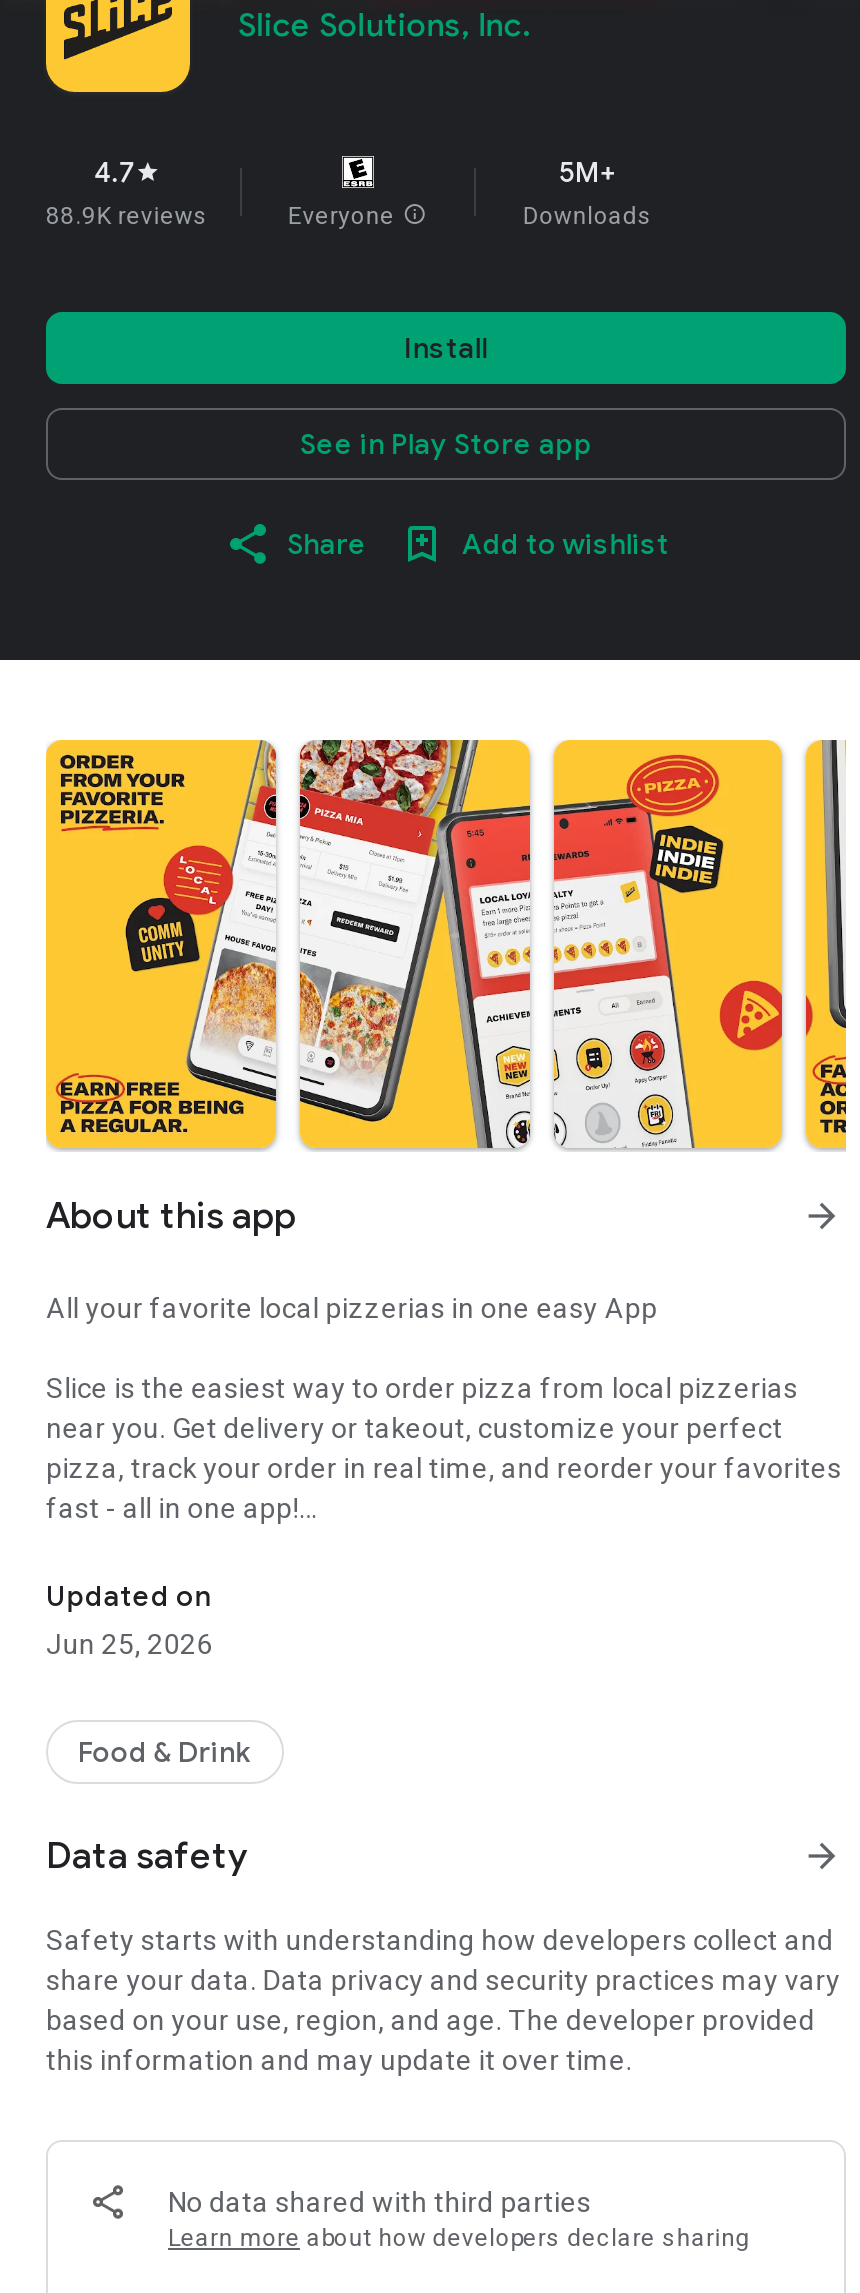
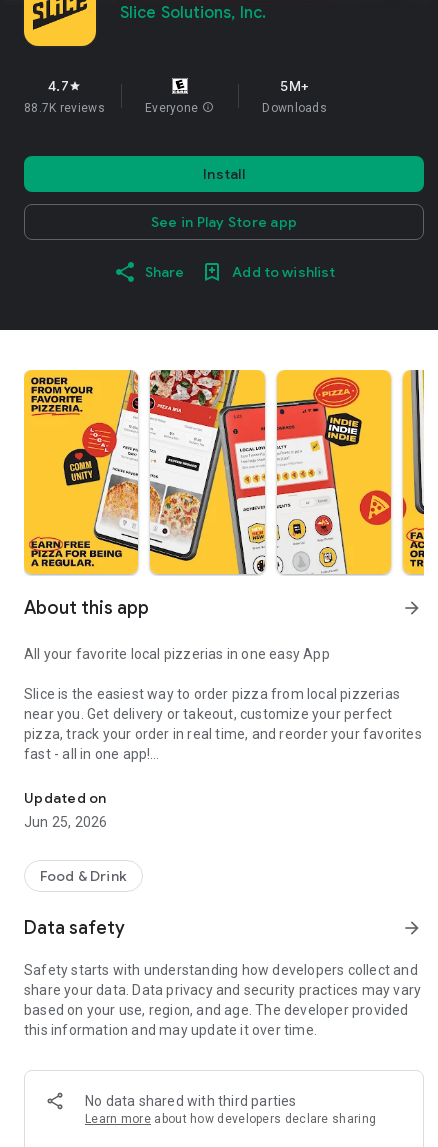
- 88.9K reviews
+ 88.7K reviews
